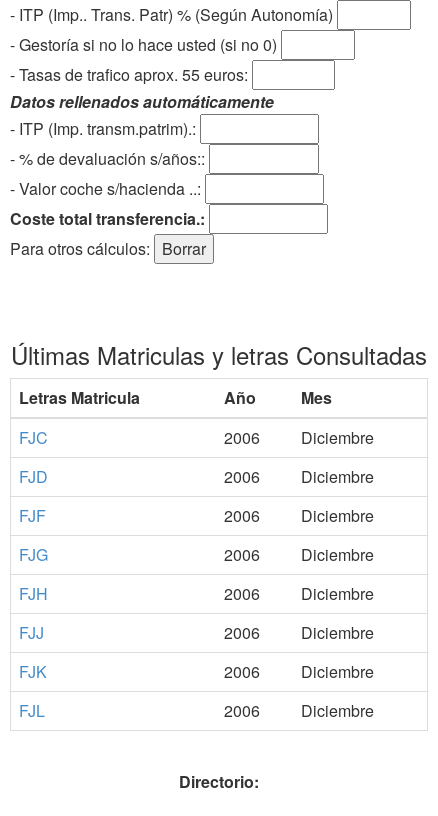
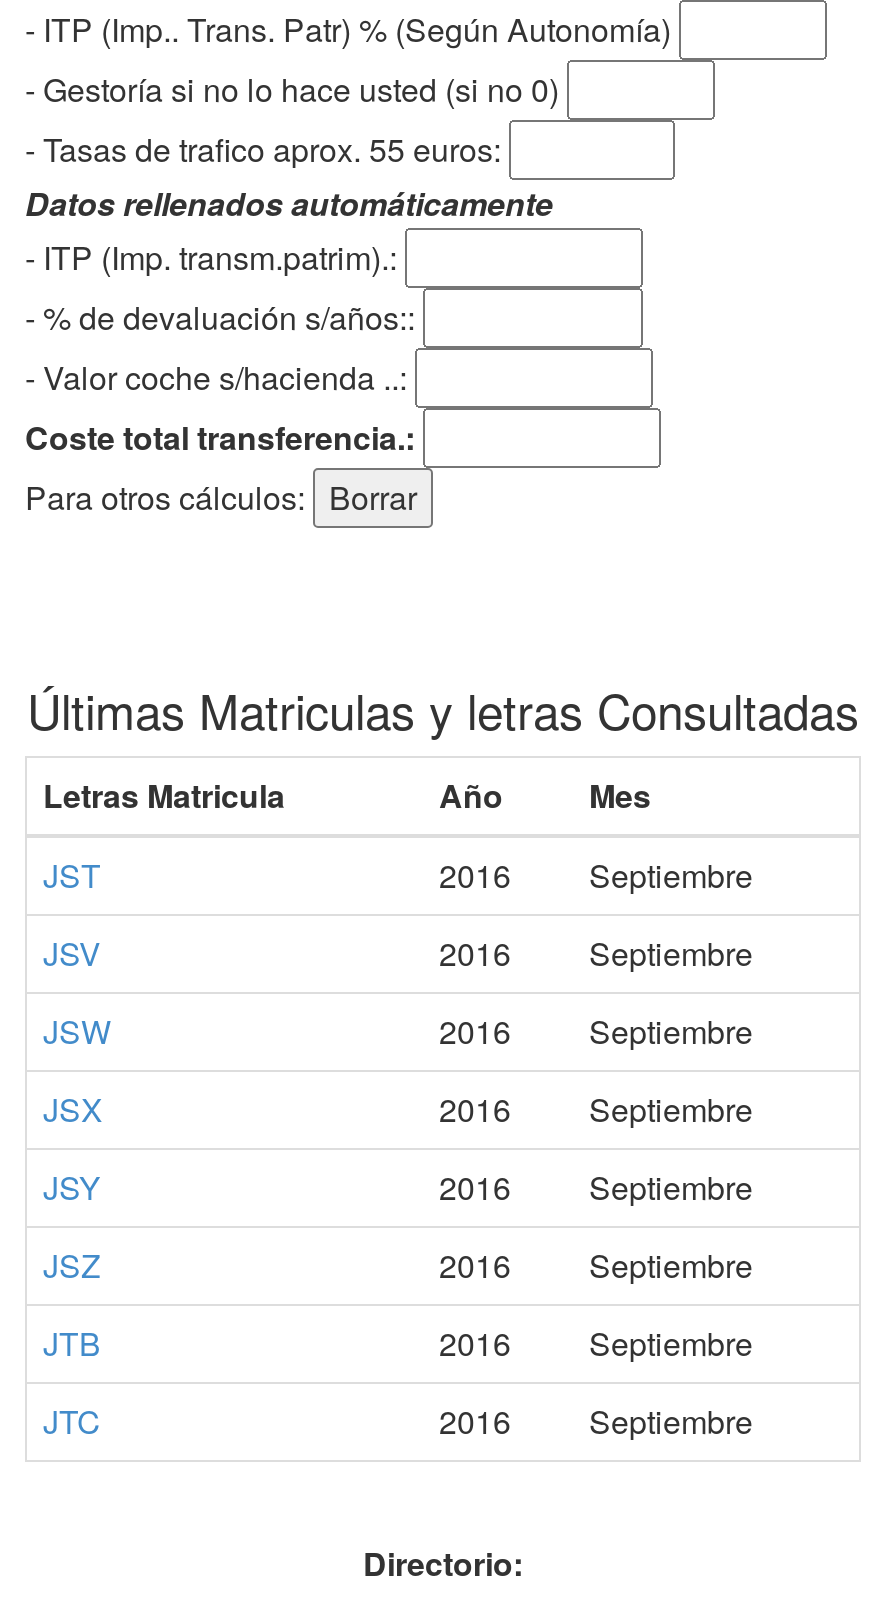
- FJC
- 2006
- Diciembre
+ JST
+ 2016
+ Septiembre

- FJD
- 2006
- Diciembre
+ JSV
+ 2016
+ Septiembre

- FJF
- 2006
- Diciembre
+ JSW
+ 2016
+ Septiembre

- FJG
- 2006
- Diciembre
+ JSX
+ 2016
+ Septiembre

- FJH
- 2006
- Diciembre
+ JSY
+ 2016
+ Septiembre

- FJJ
- 2006
- Diciembre
+ JSZ
+ 2016
+ Septiembre

- FJK
- 2006
- Diciembre
+ JTB
+ 2016
+ Septiembre

- FJL
- 2006
- Diciembre
+ JTC
+ 2016
+ Septiembre
